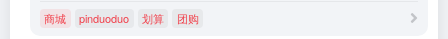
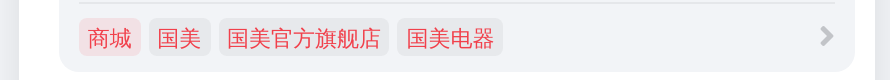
- pinduoduo
- 划算
- 团购
+ 国美
+ 国美官方旗舰店
+ 国美电器
